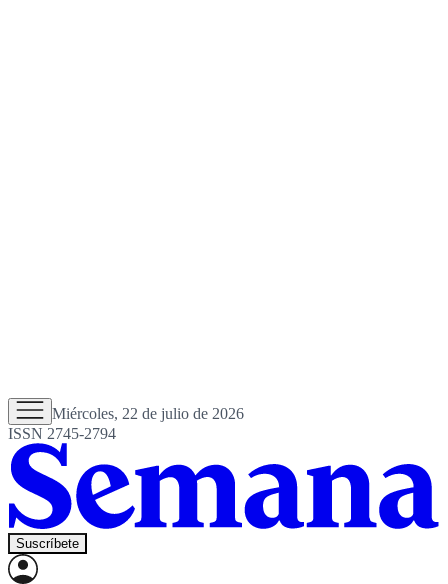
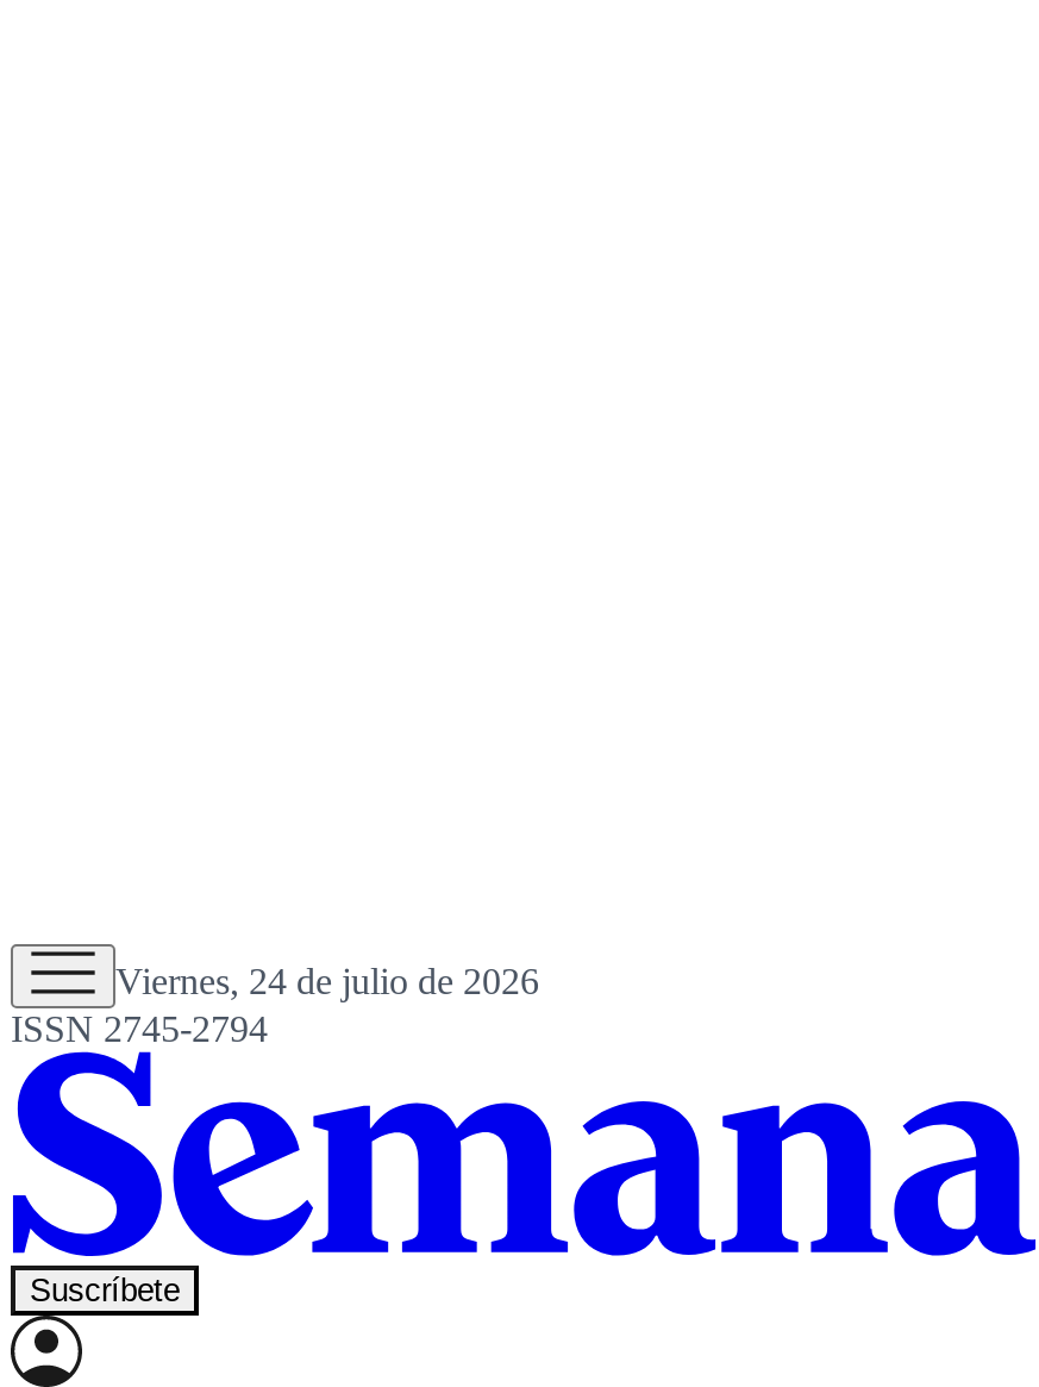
- Miércoles, 22 de julio de 2026
+ Viernes, 24 de julio de 2026
